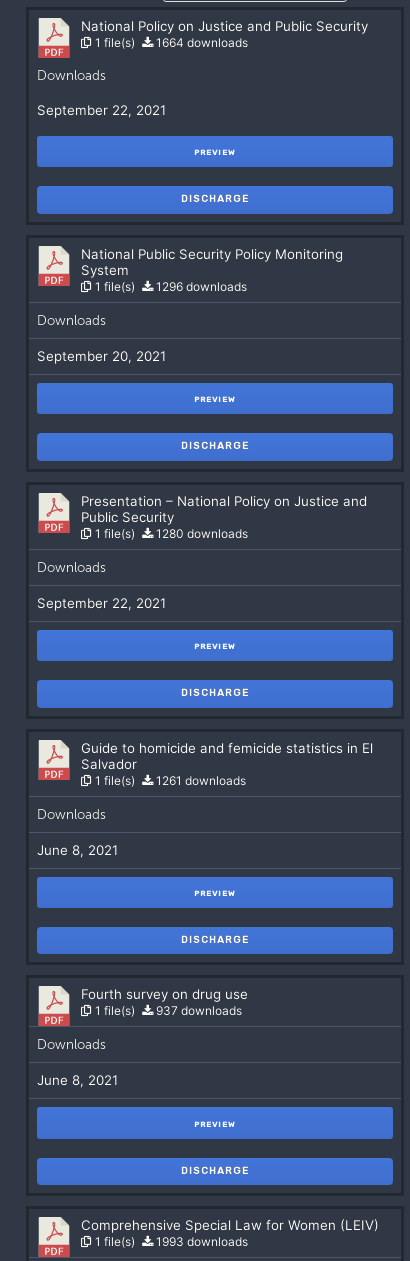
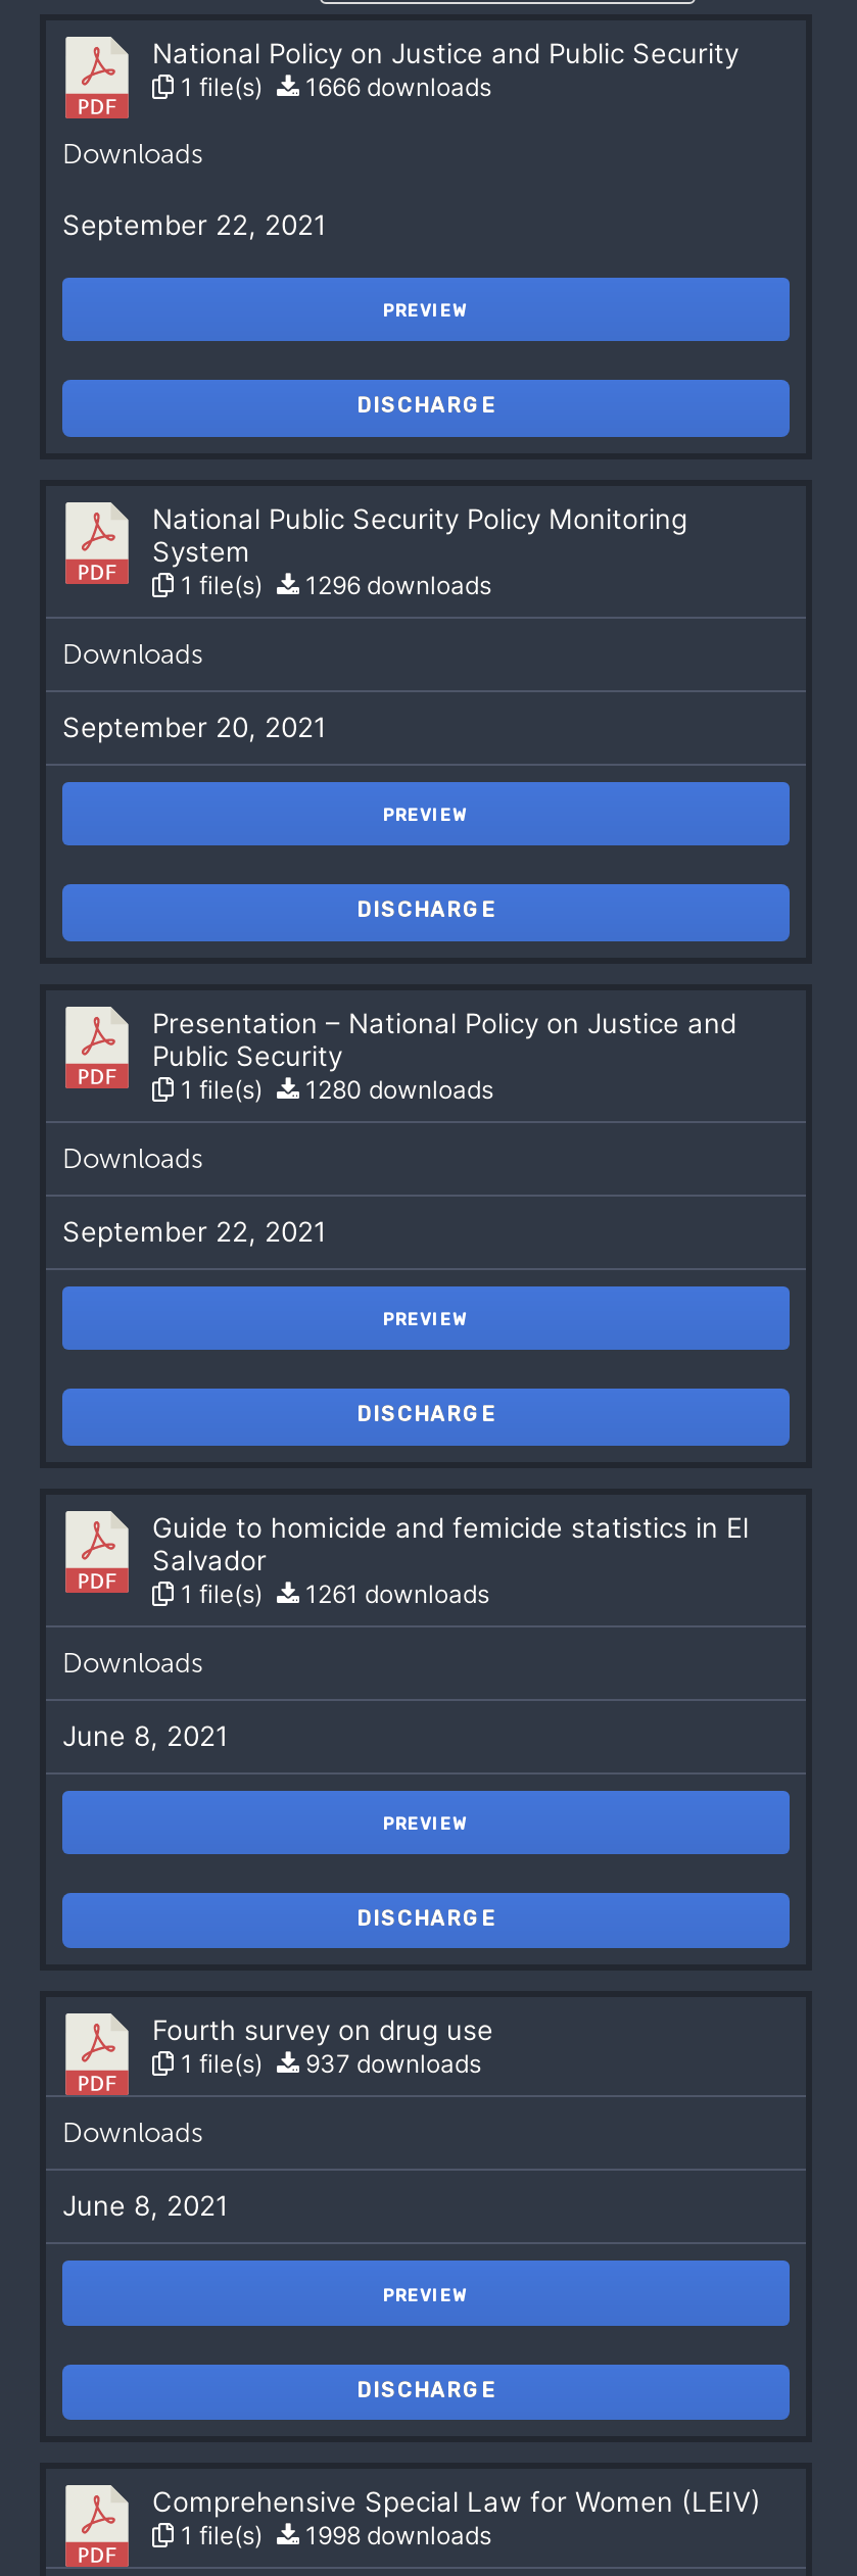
- 1 file(s) 1664 downloads
+ 1 file(s) 1666 downloads

- 1 file(s) 1993 downloads
+ 1 file(s) 1998 downloads
